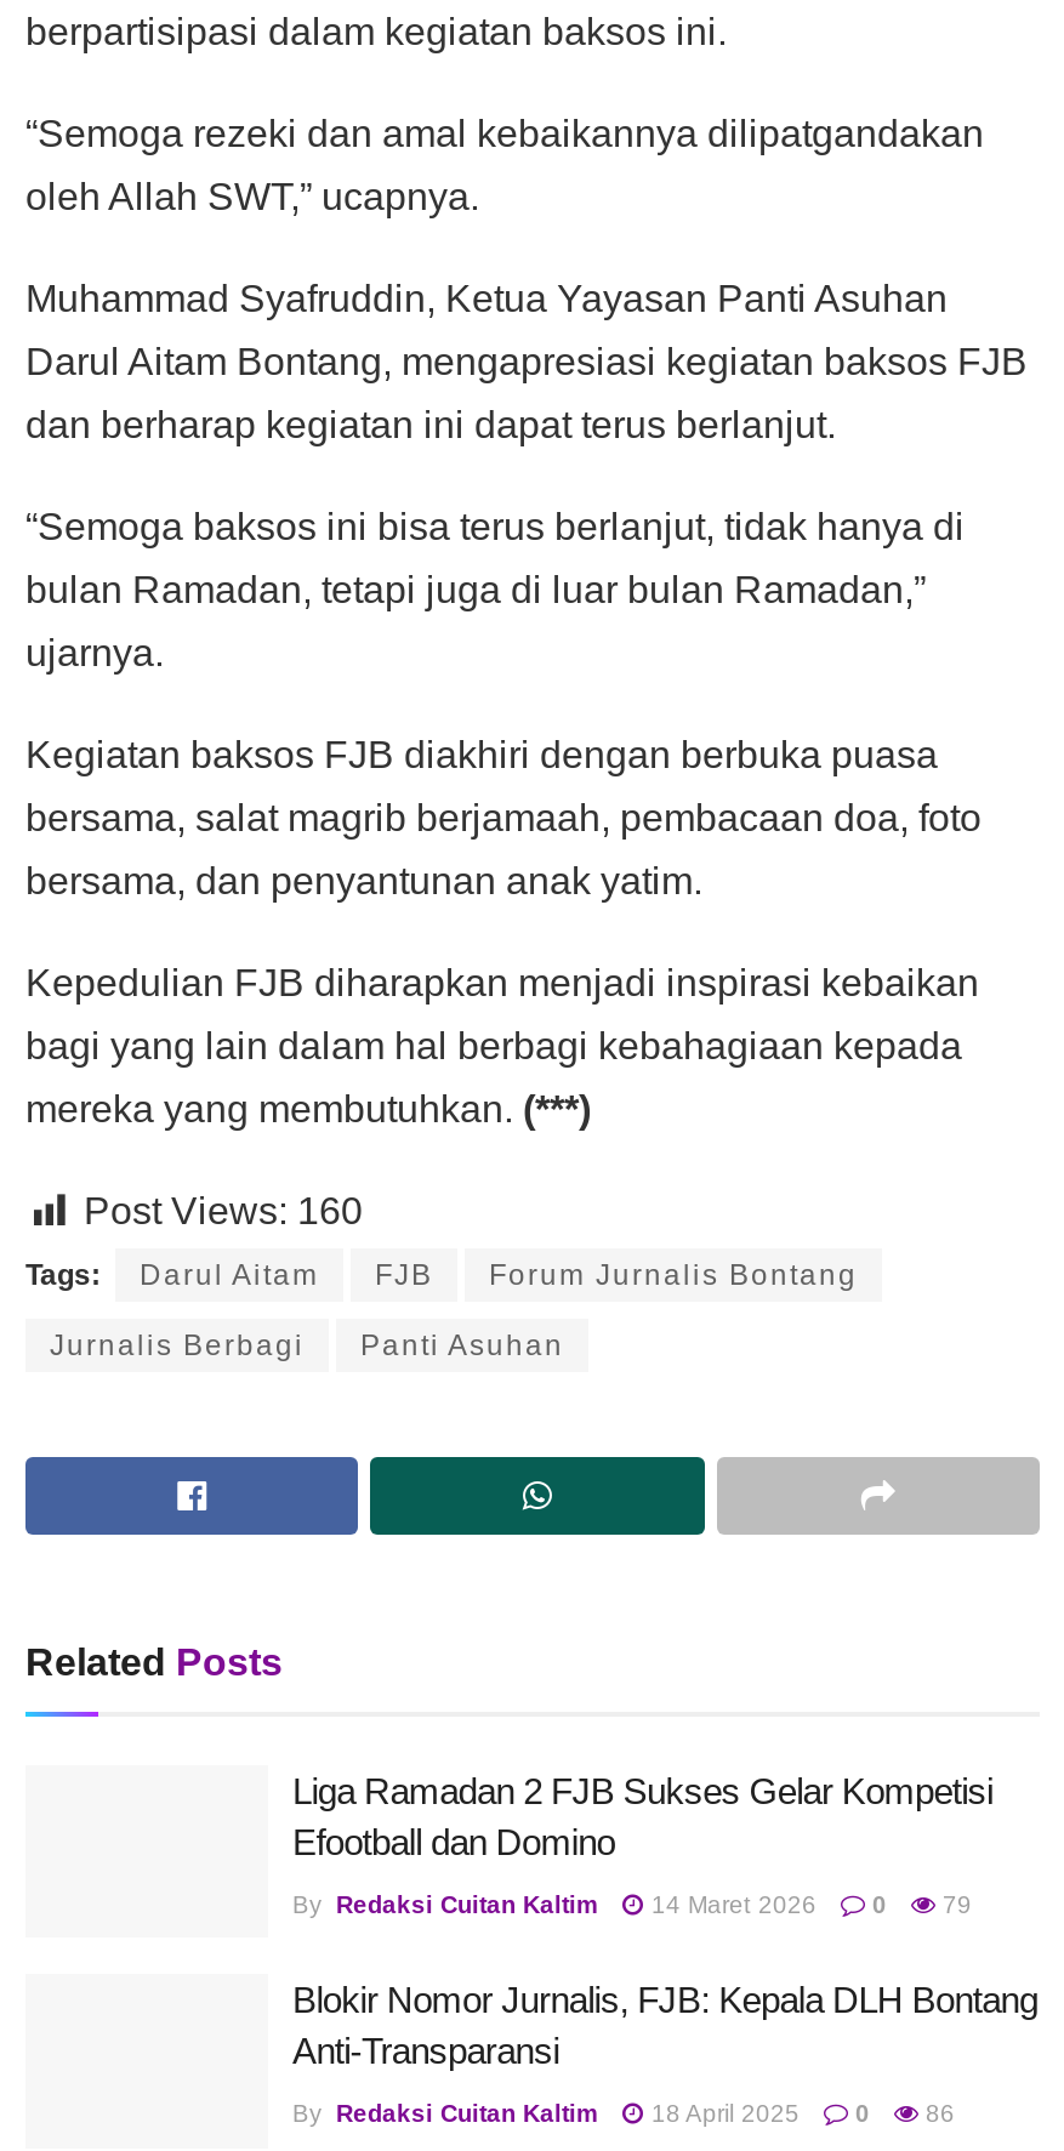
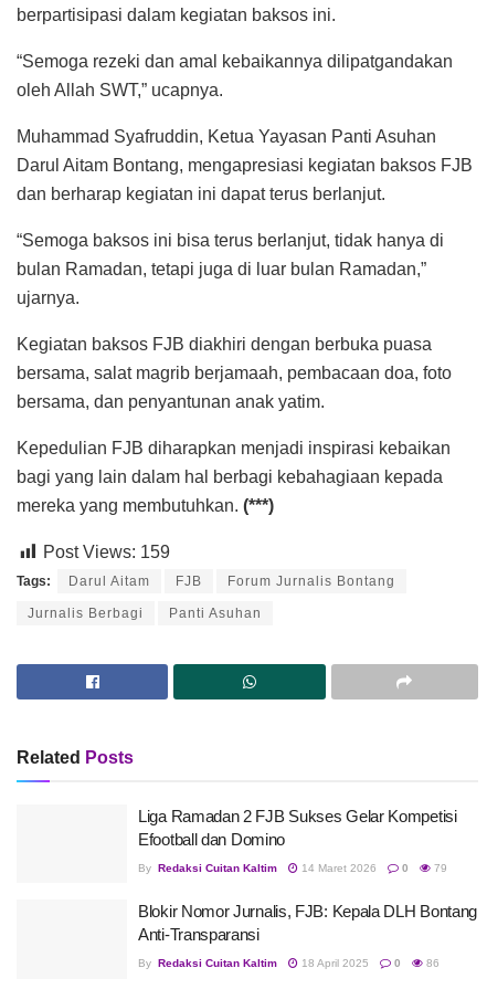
- Post Views: 160
+ Post Views: 159
